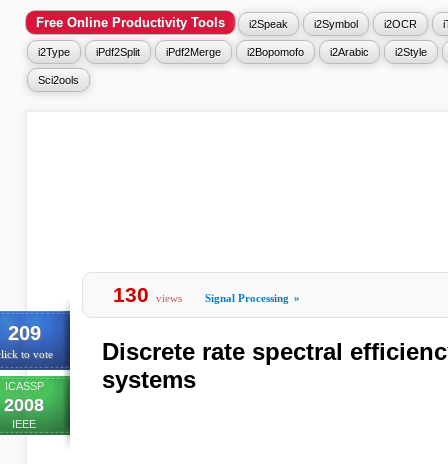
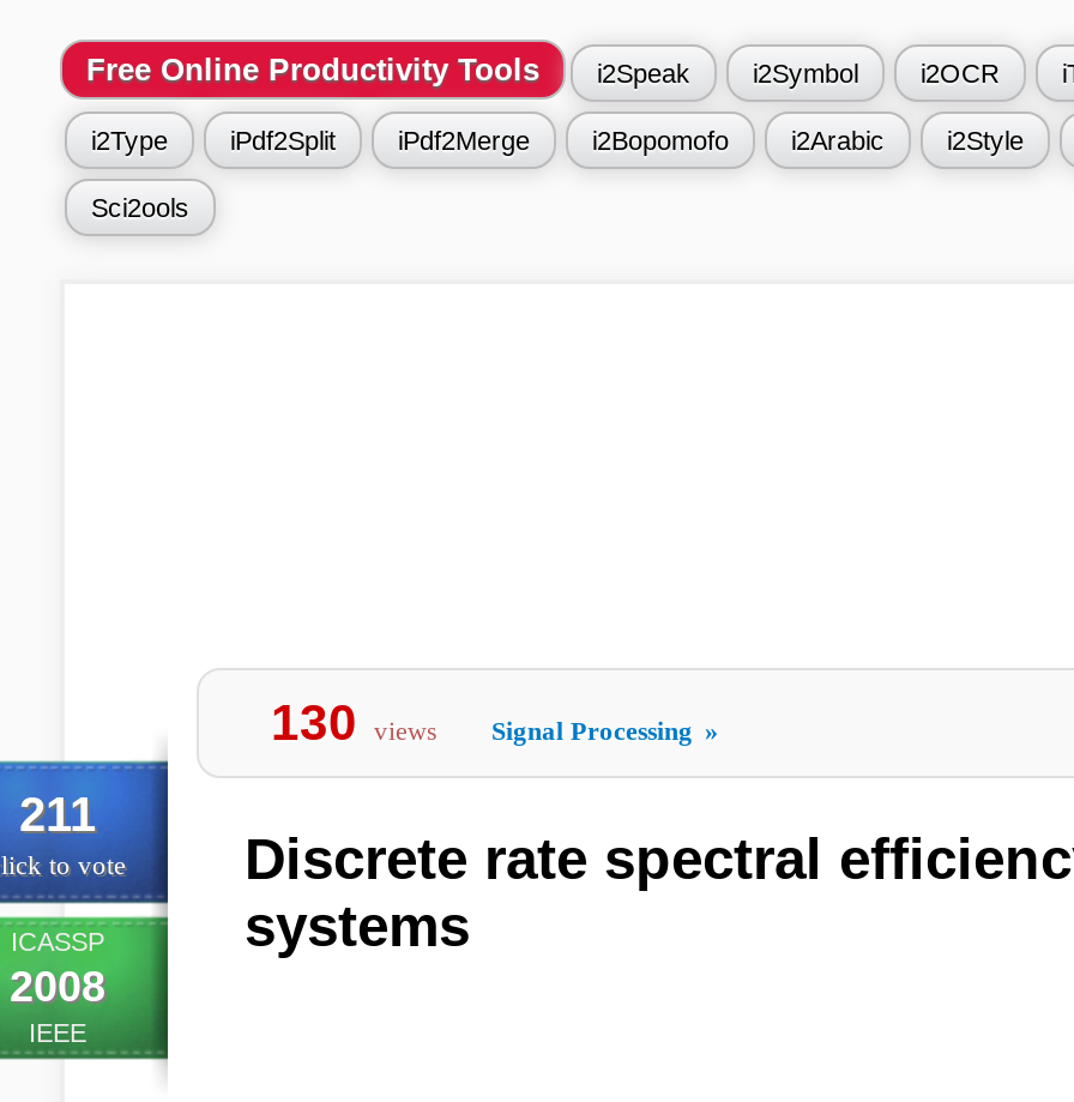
- 209
+ 211
